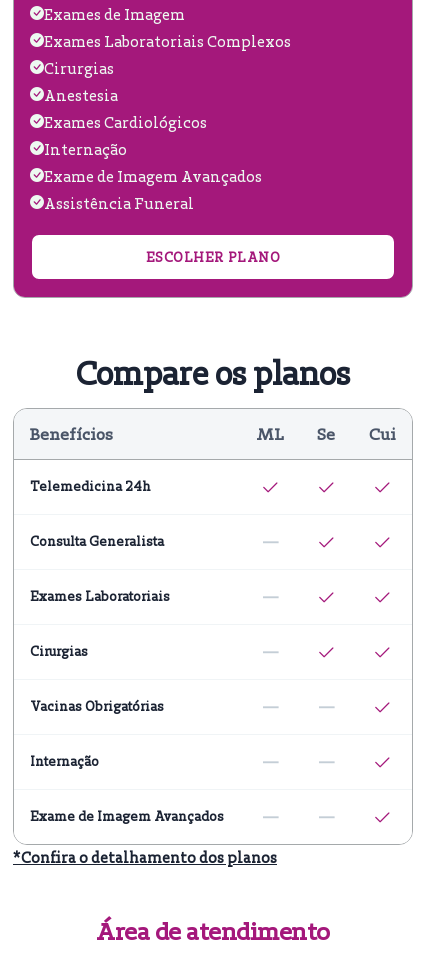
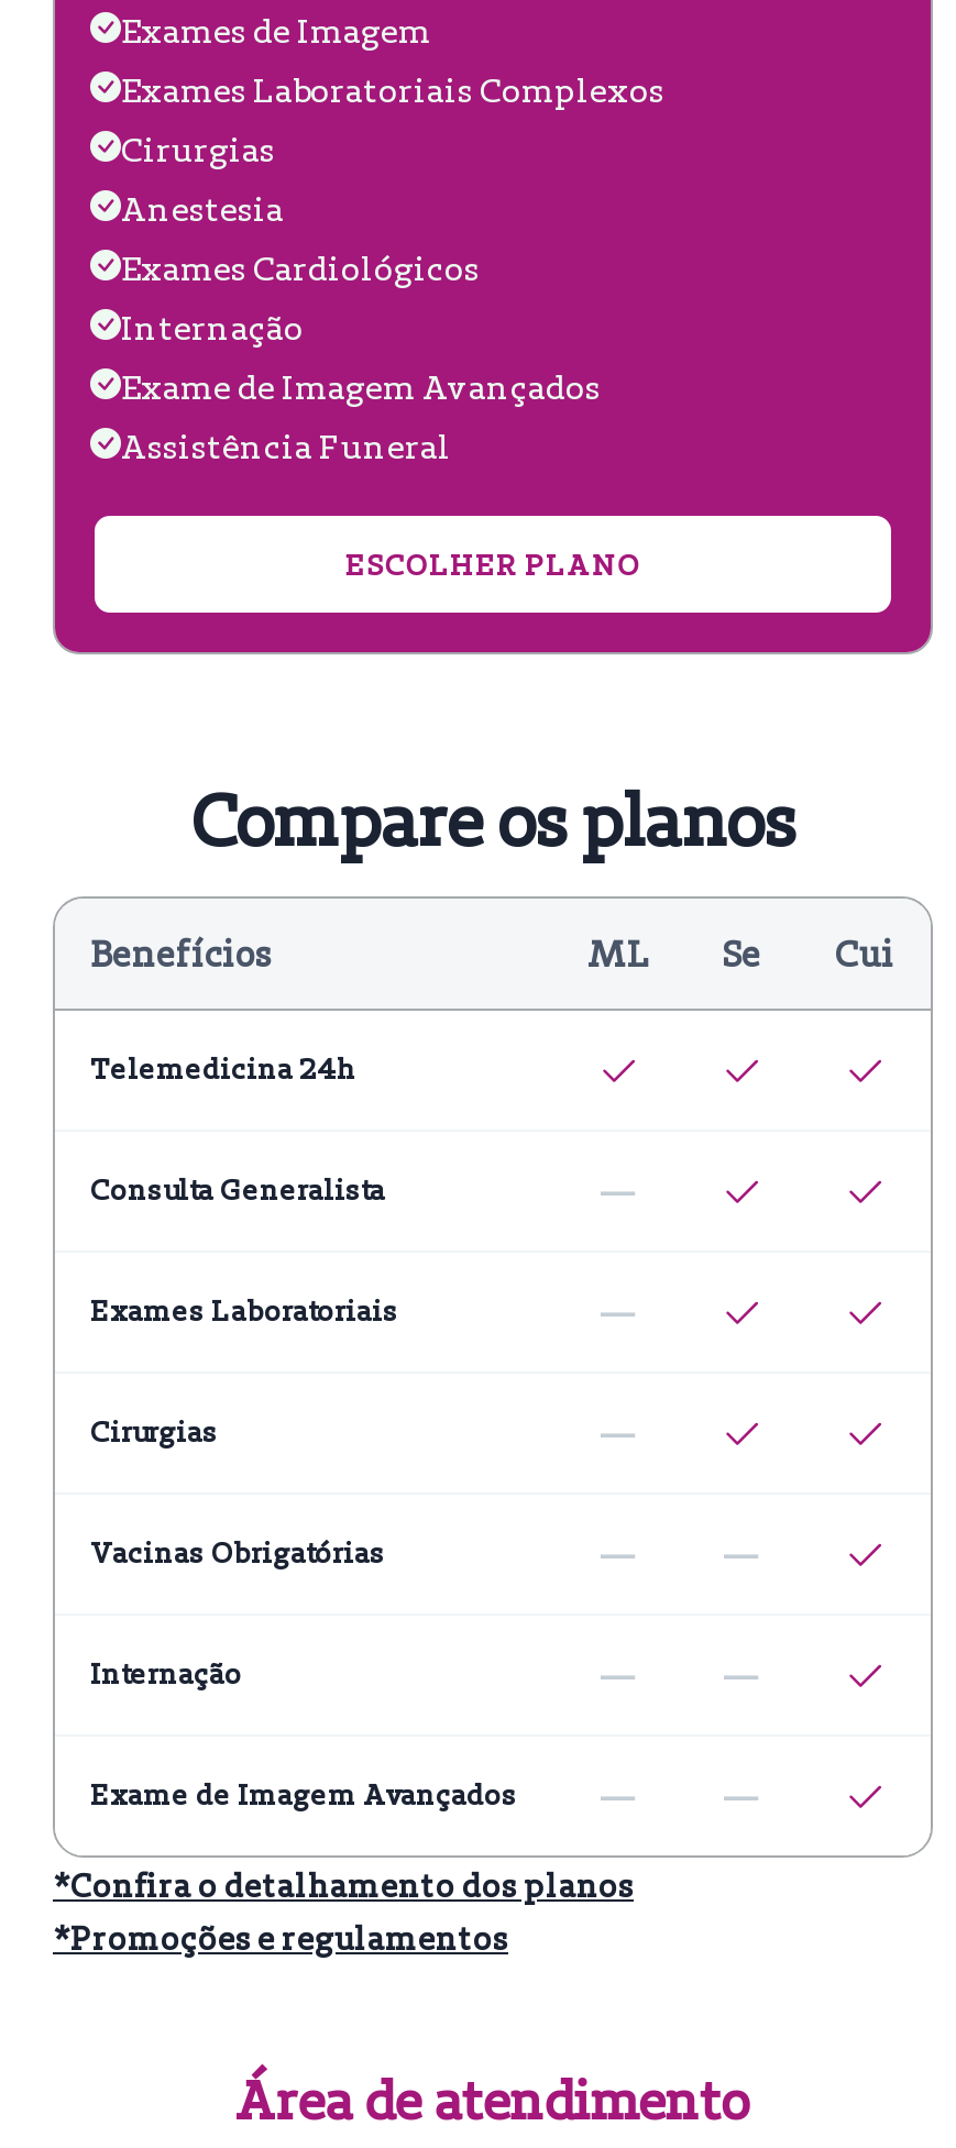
+ *Promoções e regulamentos
